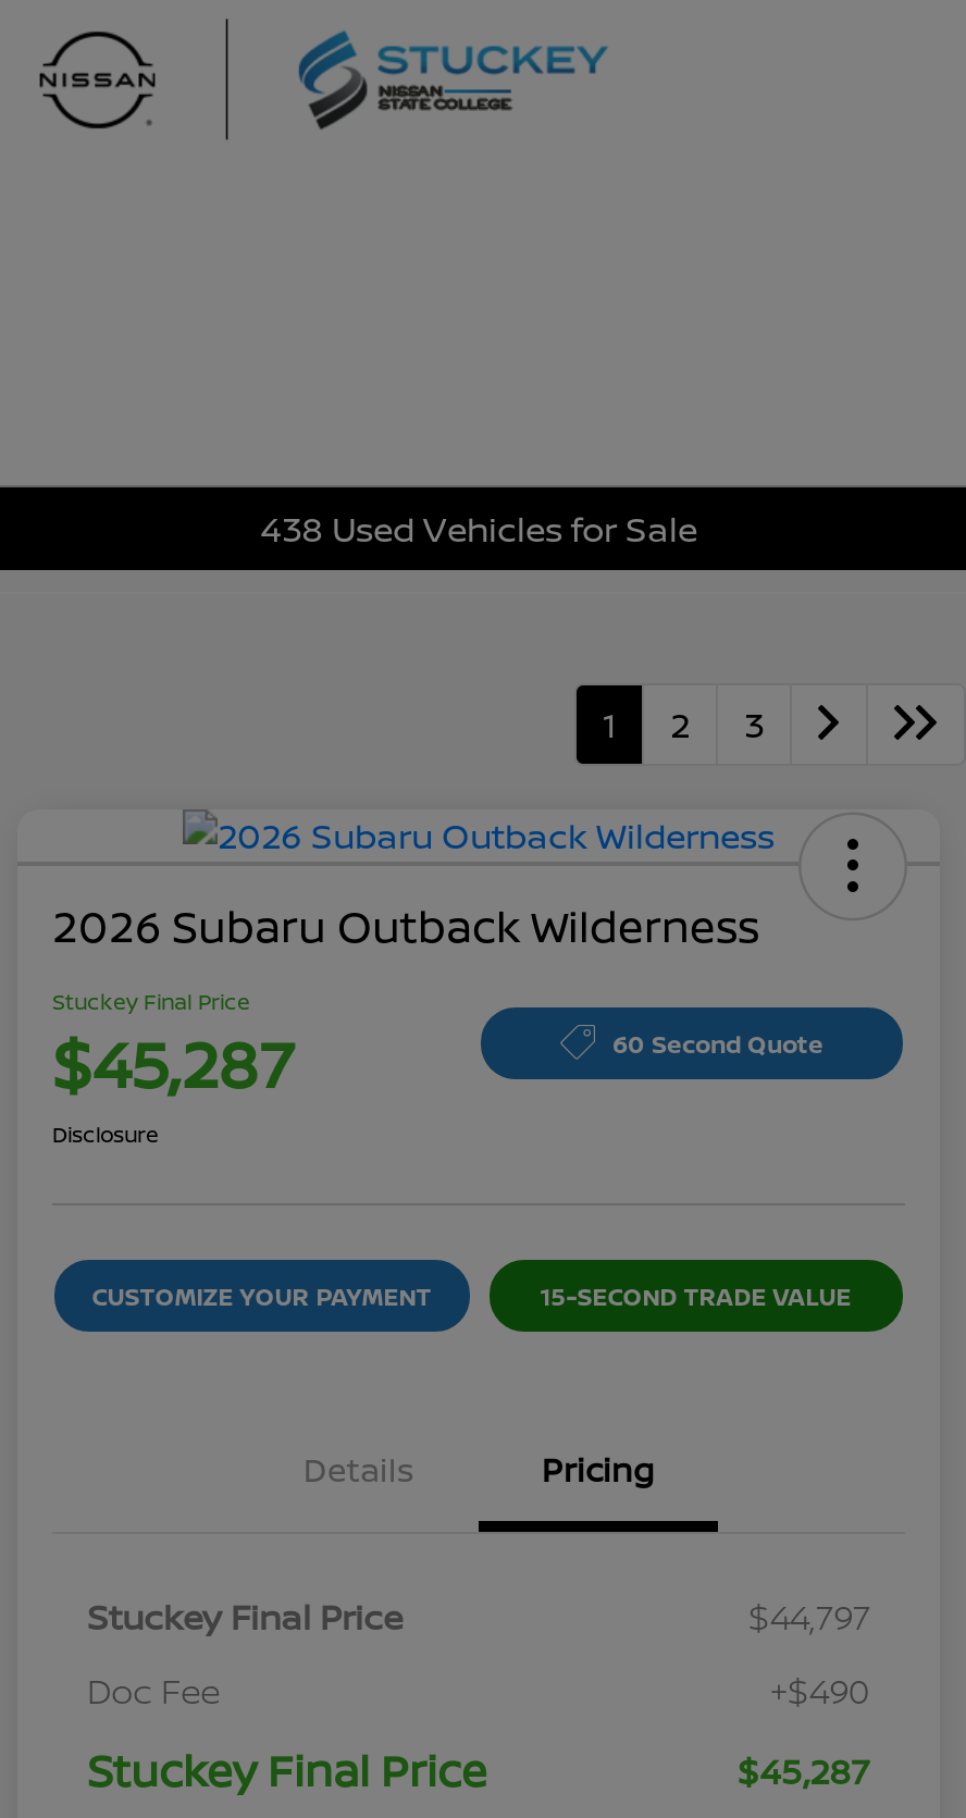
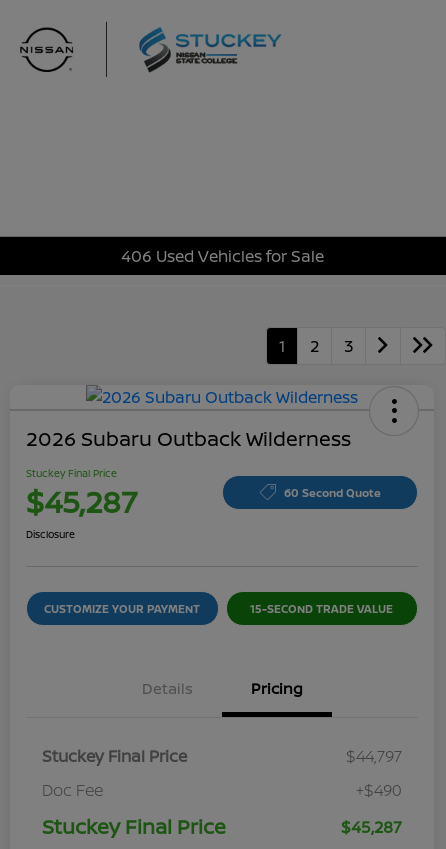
- 438 Used Vehicles for Sale
+ 406 Used Vehicles for Sale
